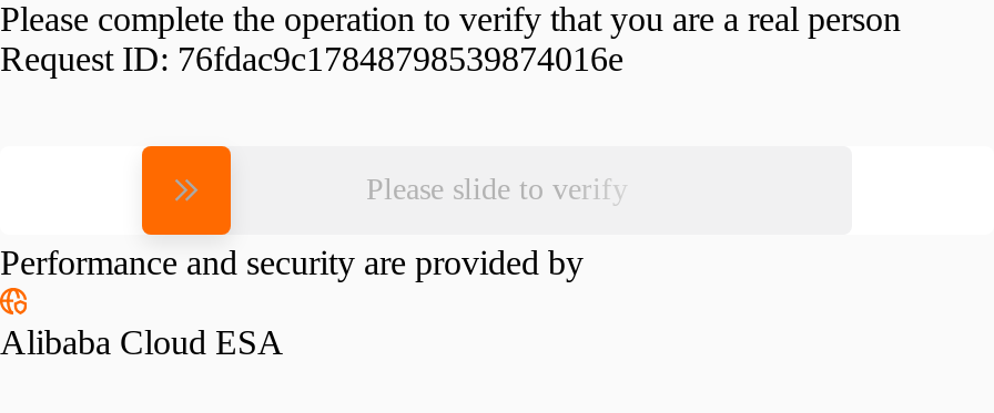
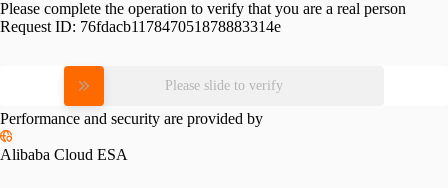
- Request ID: 76fdac9c17848798539874016e
+ Request ID: 76fdacb117847051878883314e
